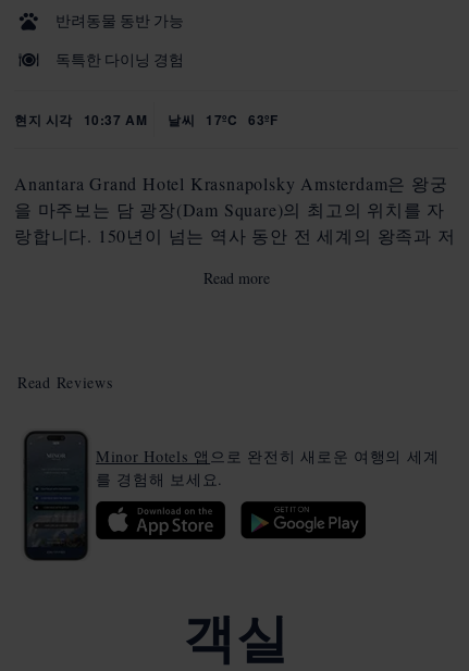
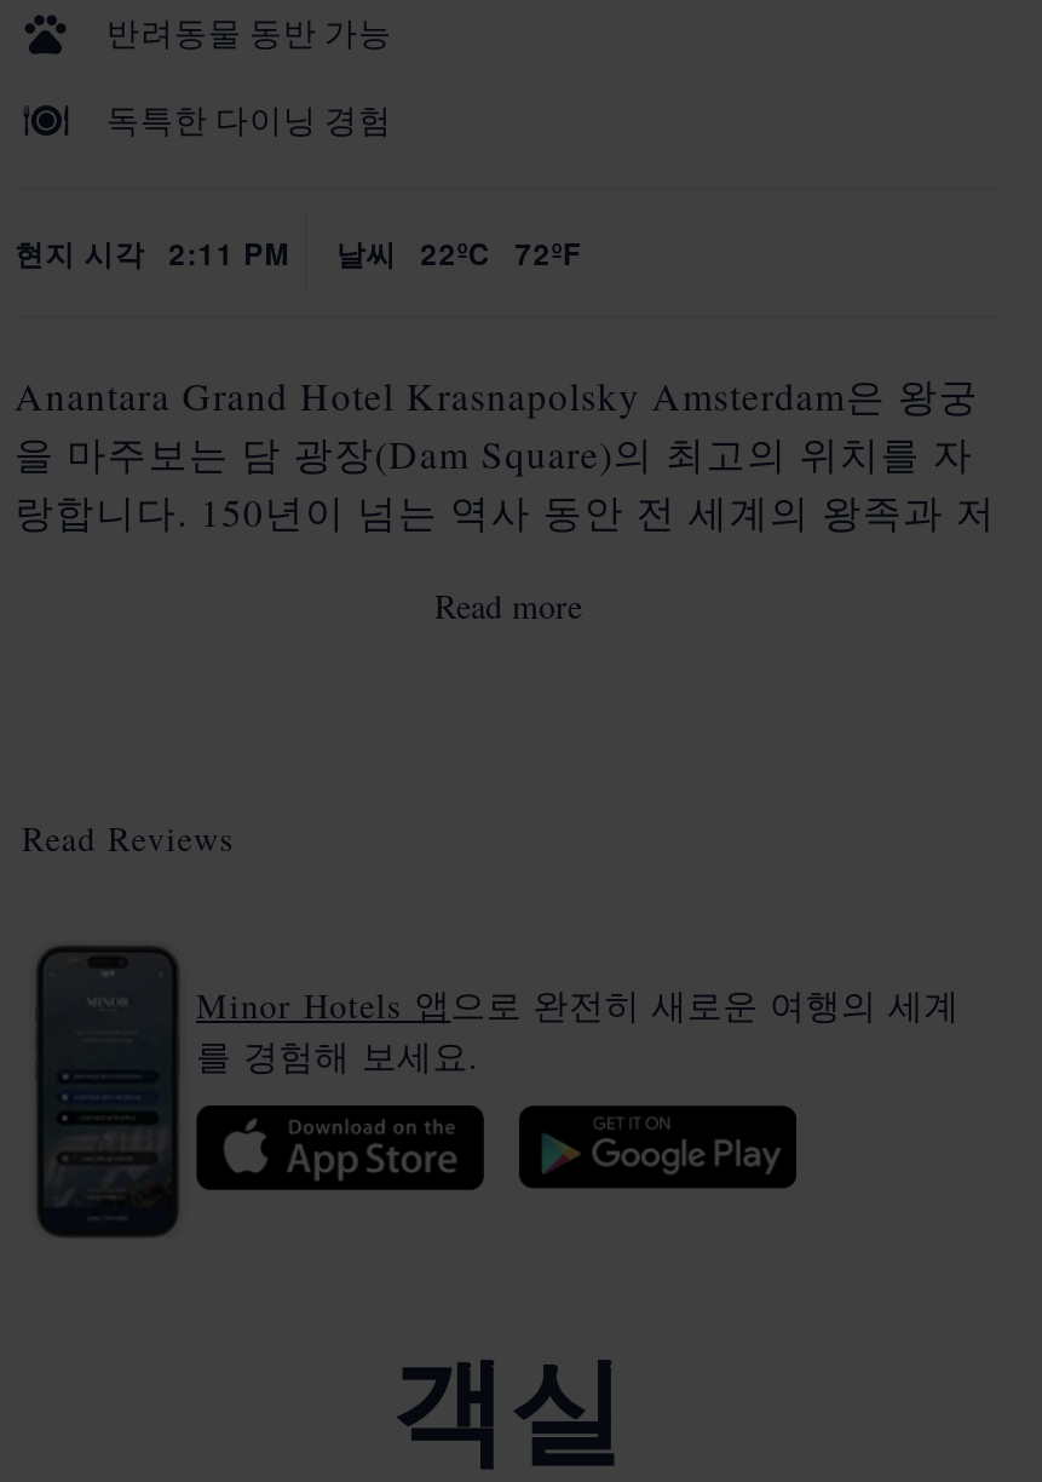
- 현지 시각 10:37 AM
+ 현지 시각 2:11 PM

- 날씨 17ºC 63ºF
+ 날씨 22ºC 72ºF
